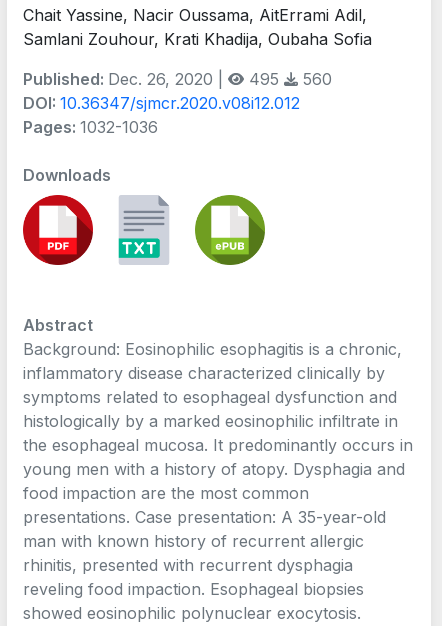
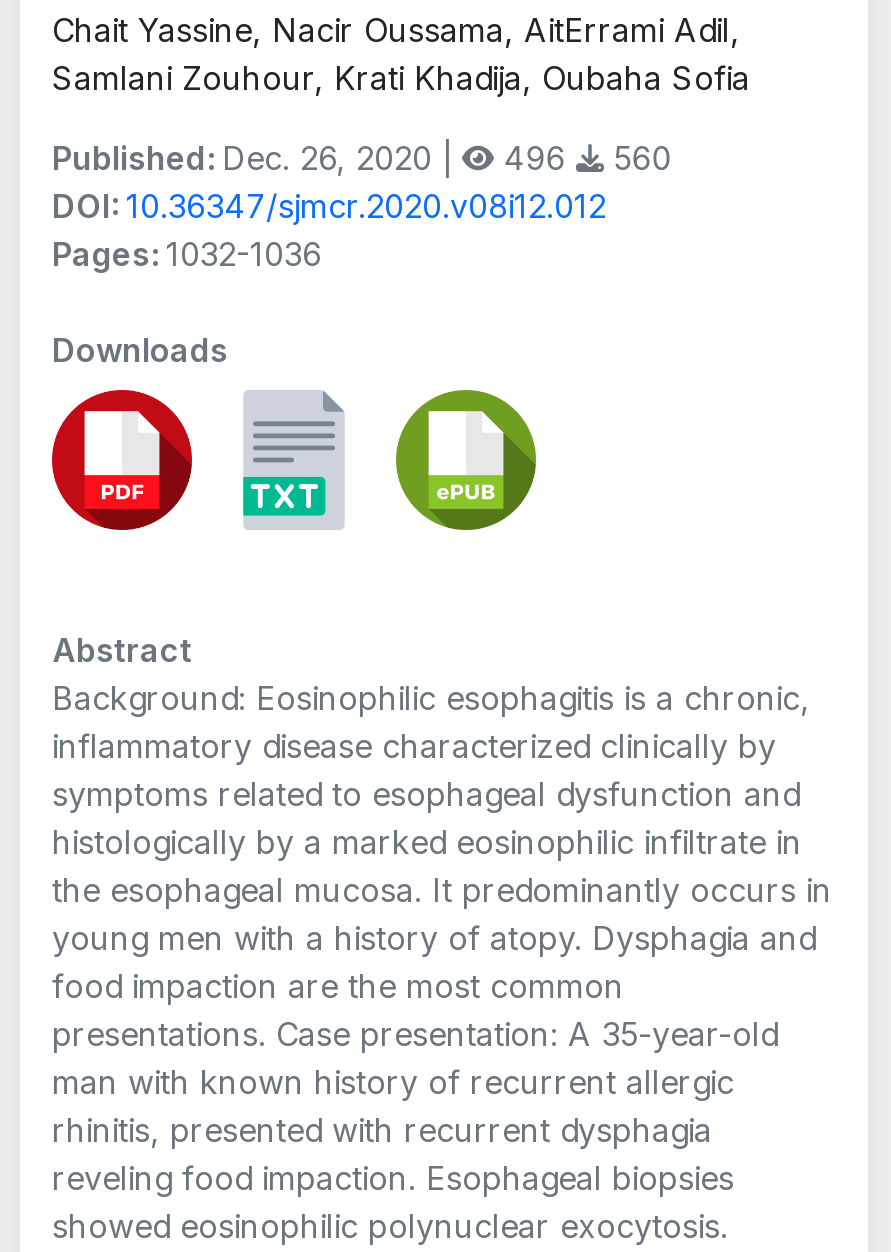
- 495
+ 496
